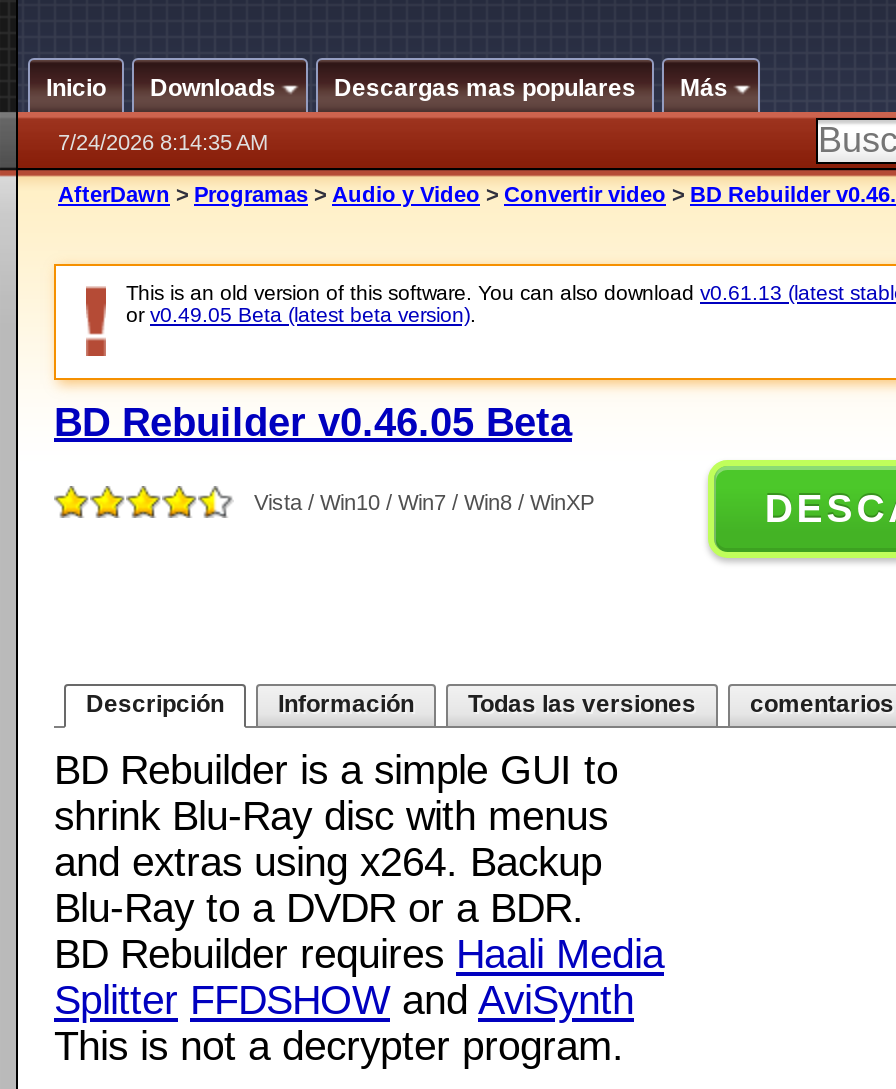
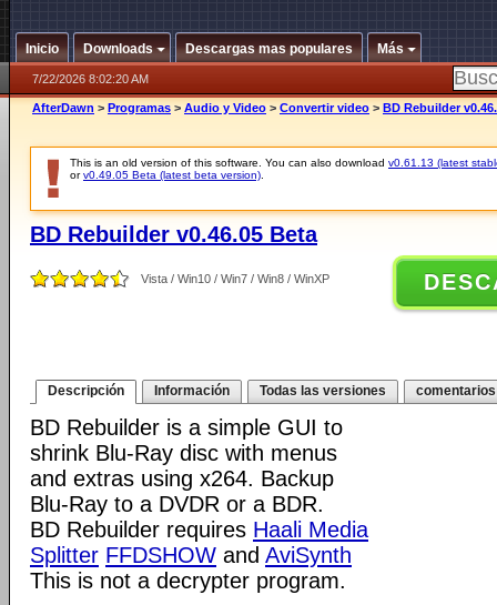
- 7/24/2026 8:14:35 AM
+ 7/22/2026 8:02:20 AM
